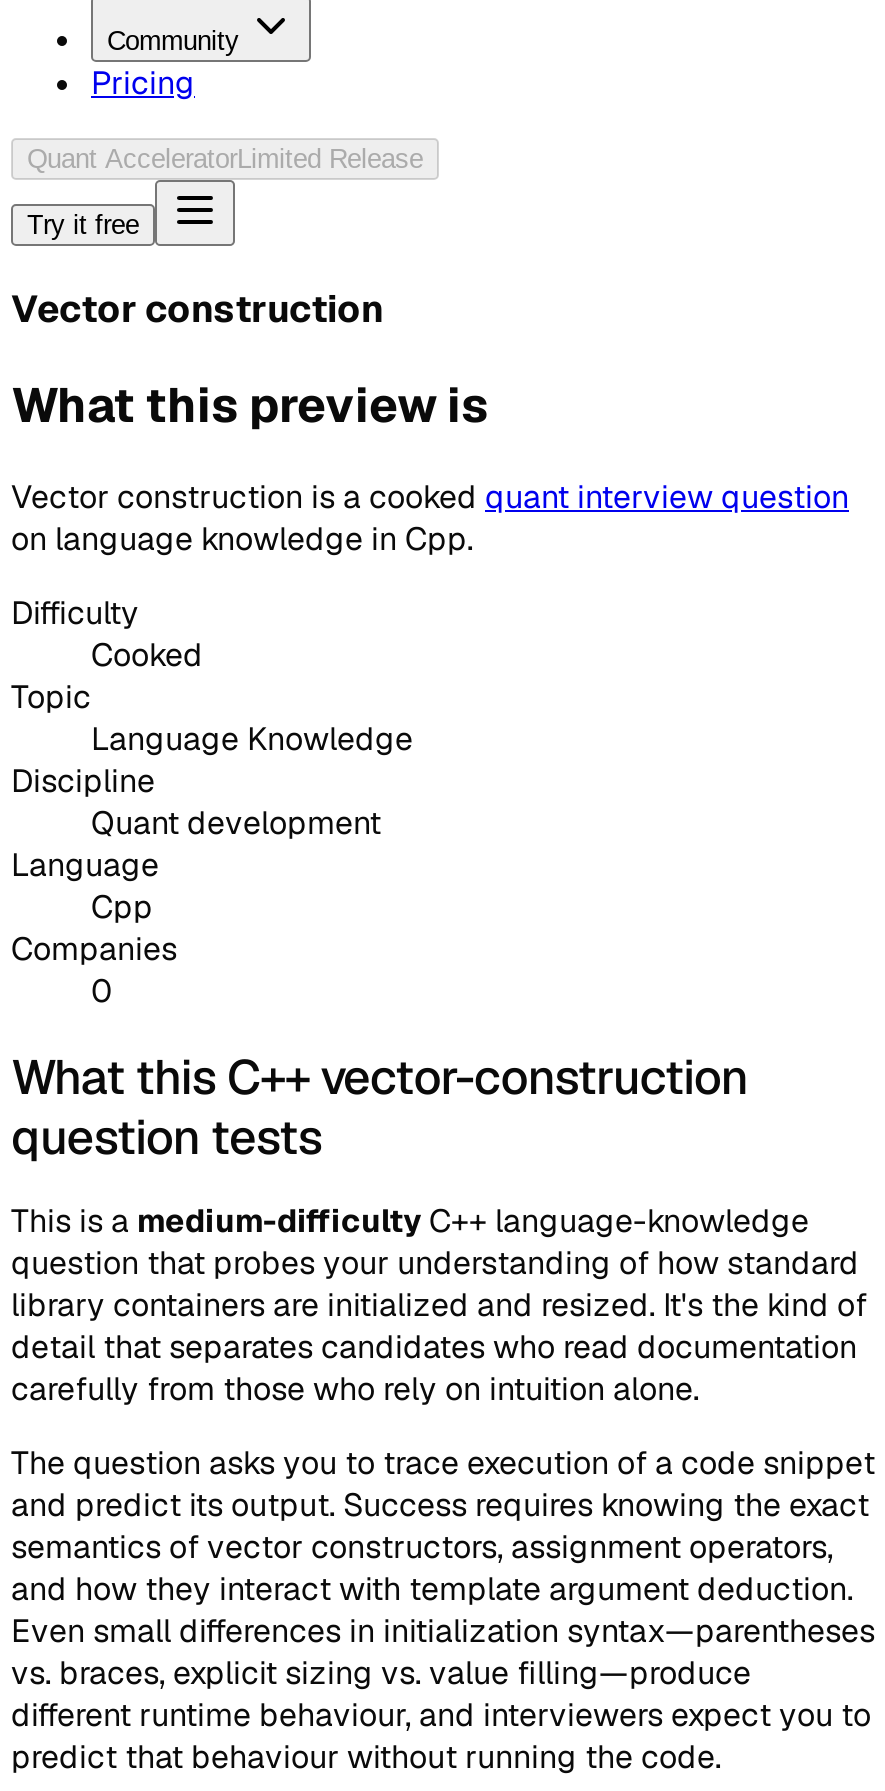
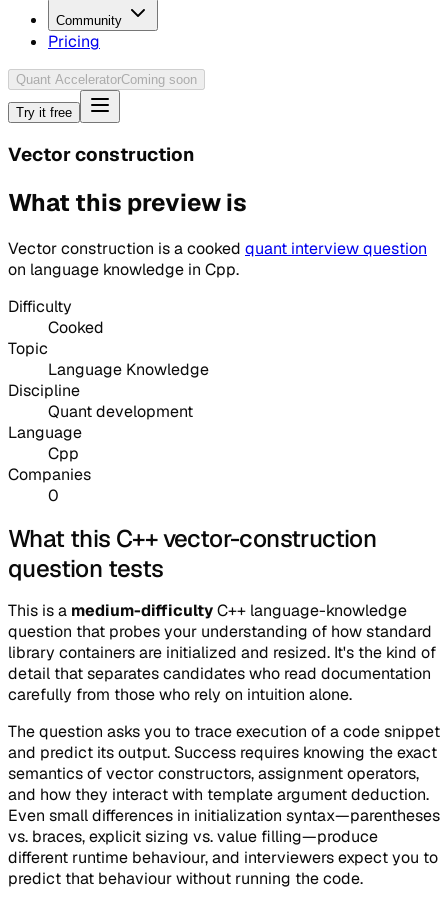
- Quant AcceleratorLimited Release
+ Quant AcceleratorComing soon
